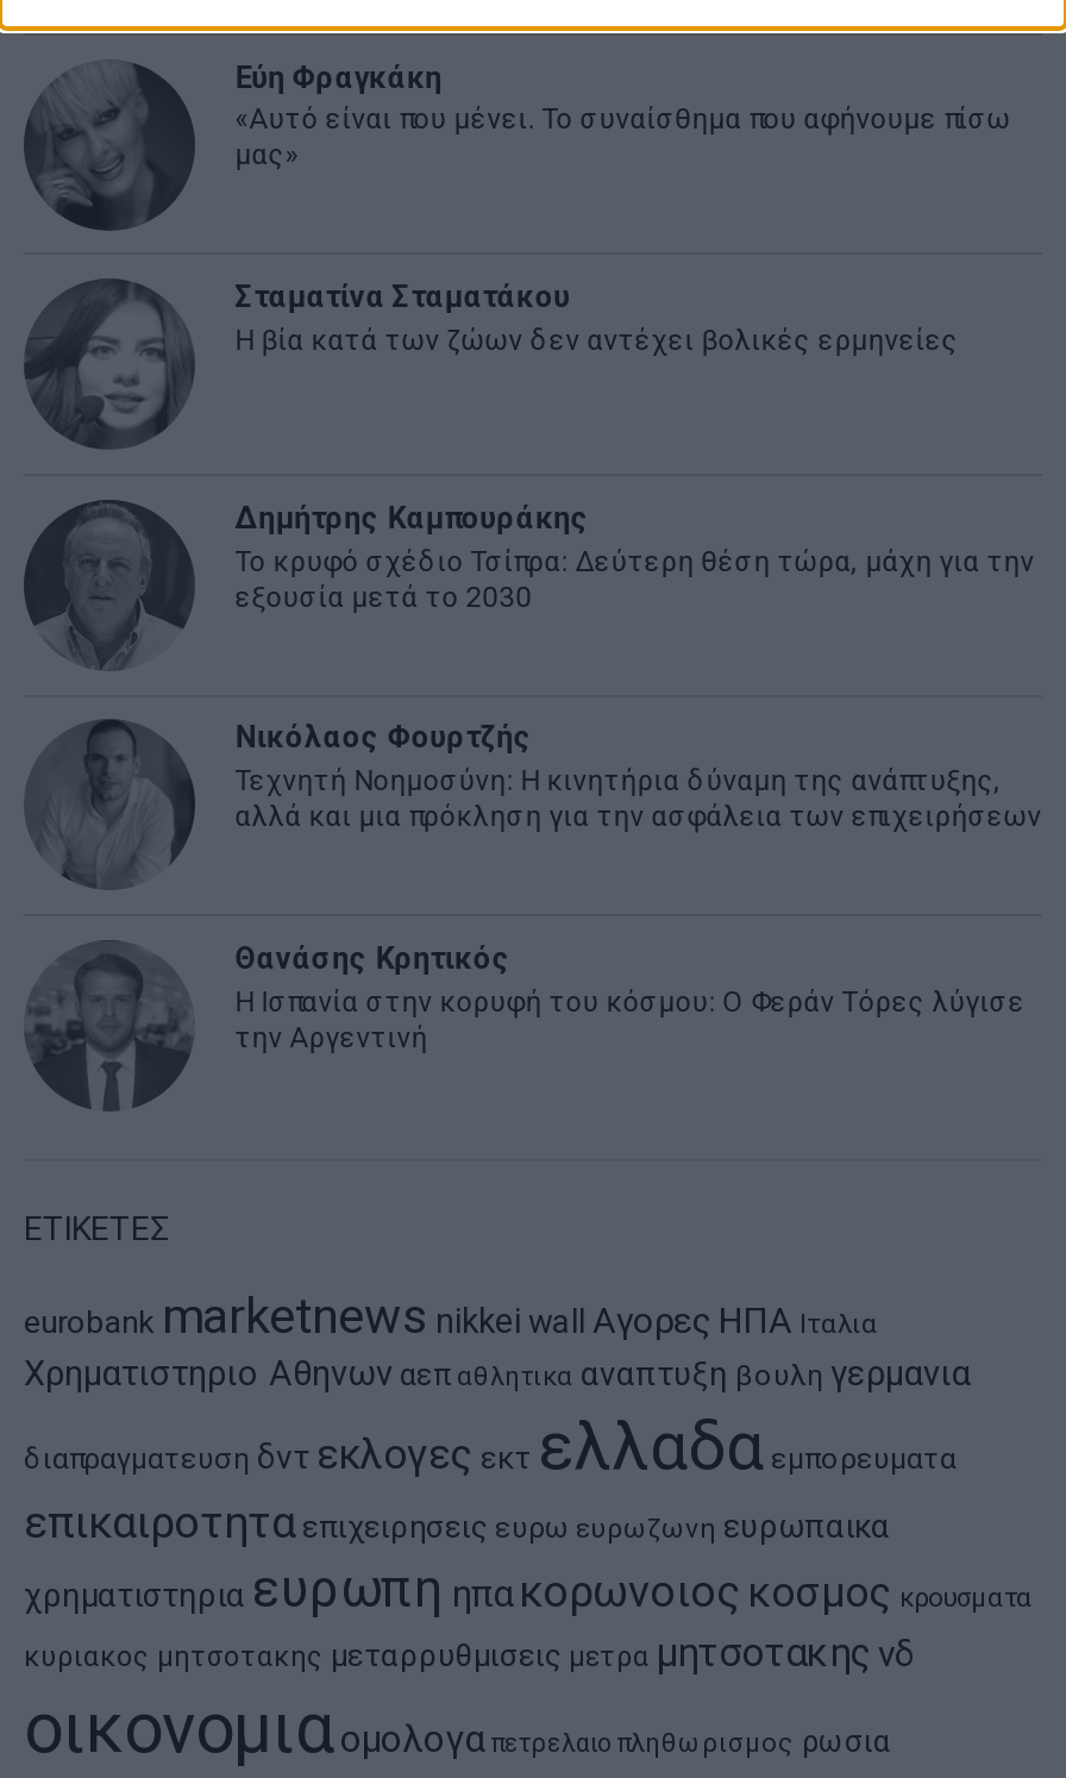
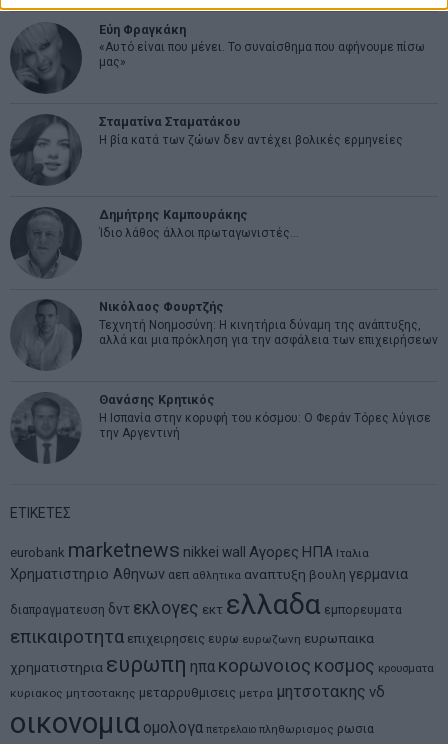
- Το κρυφό σχέδιο Τσίπρα: Δεύτερη θέση τώρα, μάχη για την
- εξουσία μετά το 2030
+ Ίδιο λάθος άλλοι πρωταγωνιστές…
